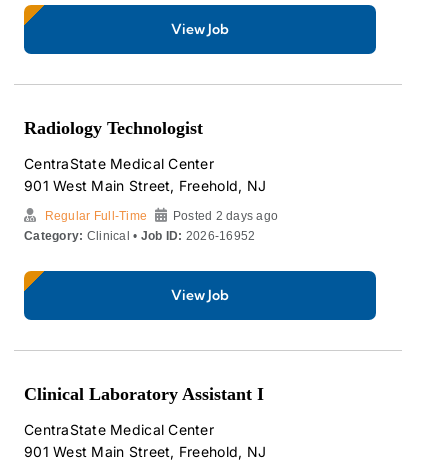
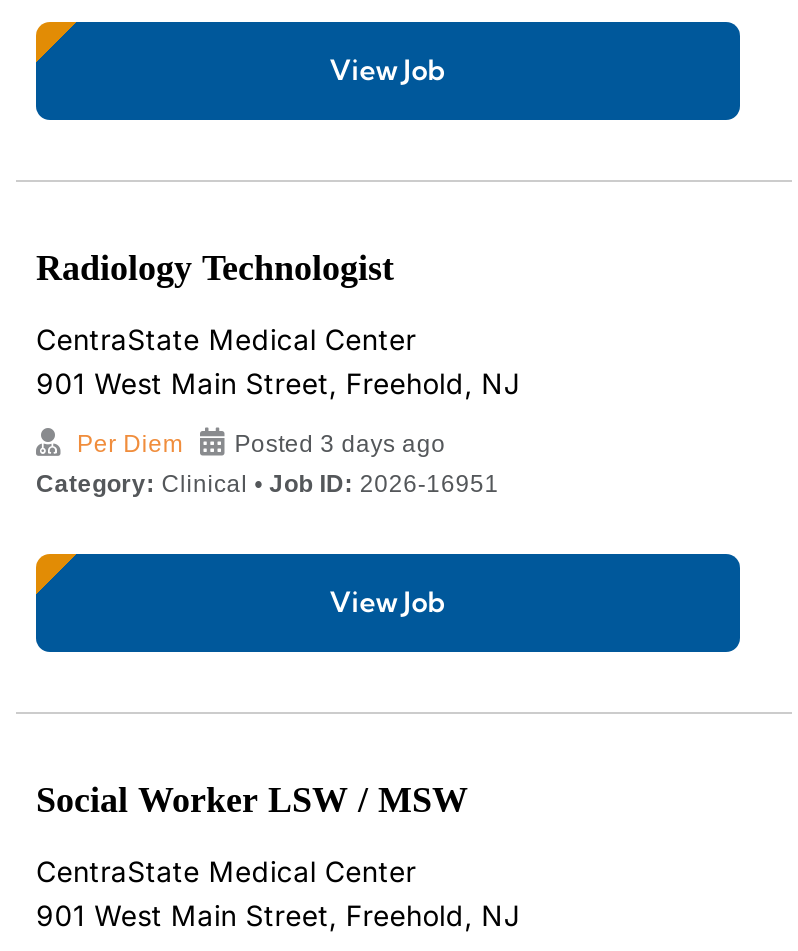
- Regular Full-Time
- Posted 2 days ago
- Category: Clinical • Job ID: 2026-16952
+ Per Diem
+ Posted 3 days ago
+ Category: Clinical • Job ID: 2026-16951

- Clinical Laboratory Assistant I
+ Social Worker LSW / MSW
